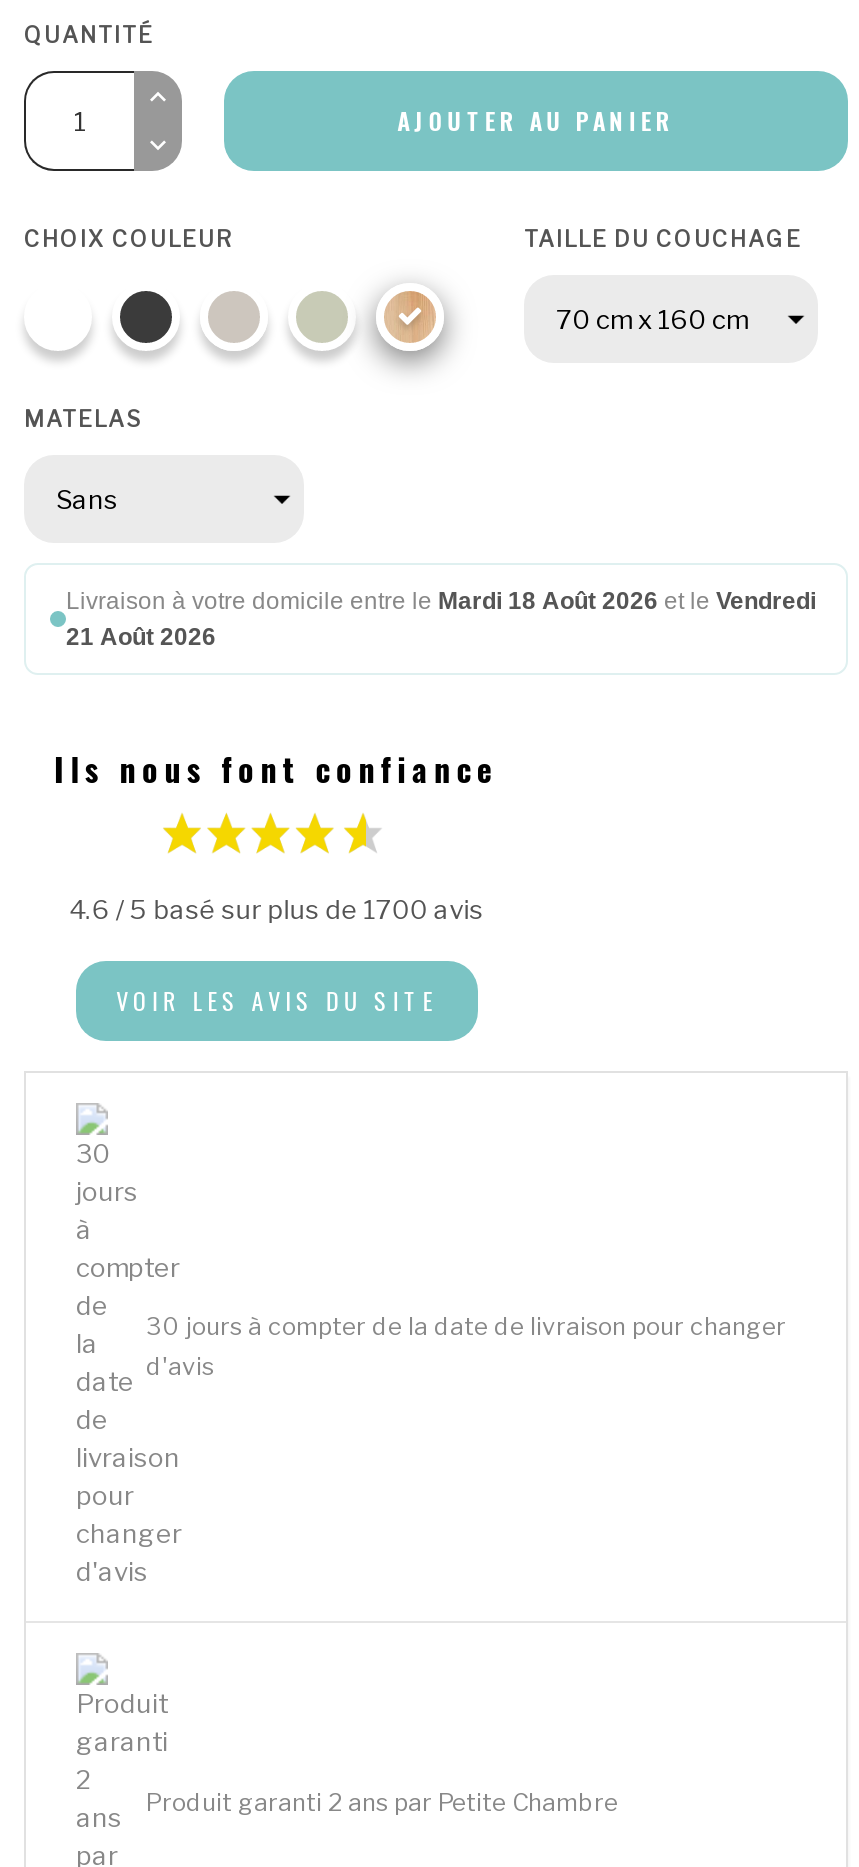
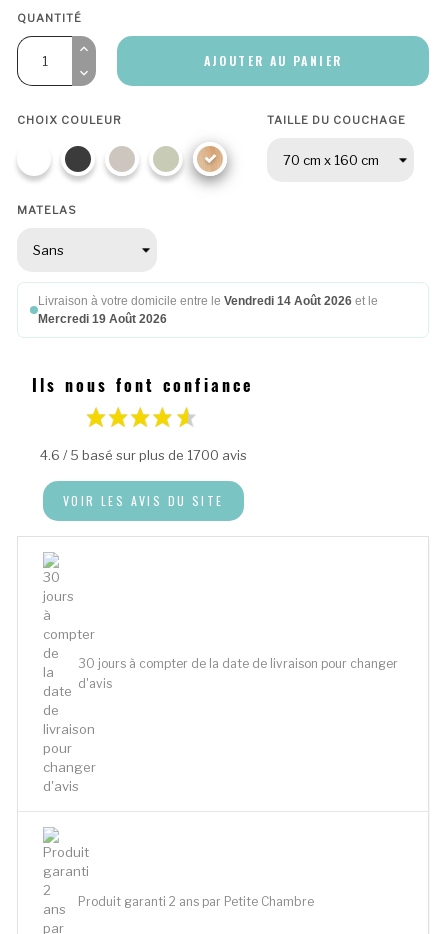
- Livraison à votre domicile entre le Mardi 18 Août 2026 et le Vendredi
- 21 Août 2026
+ Livraison à votre domicile entre le Vendredi 14 Août 2026 et le
+ Mercredi 19 Août 2026
